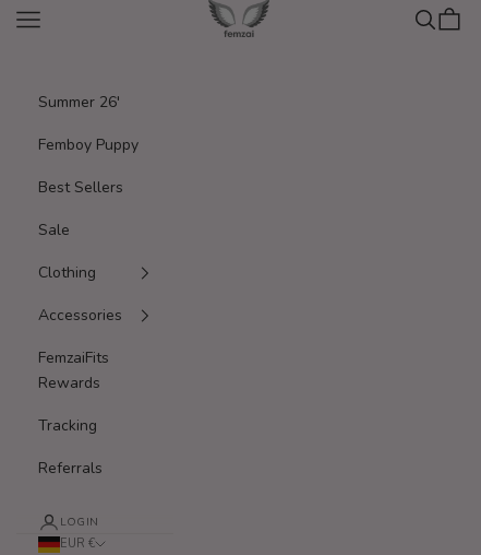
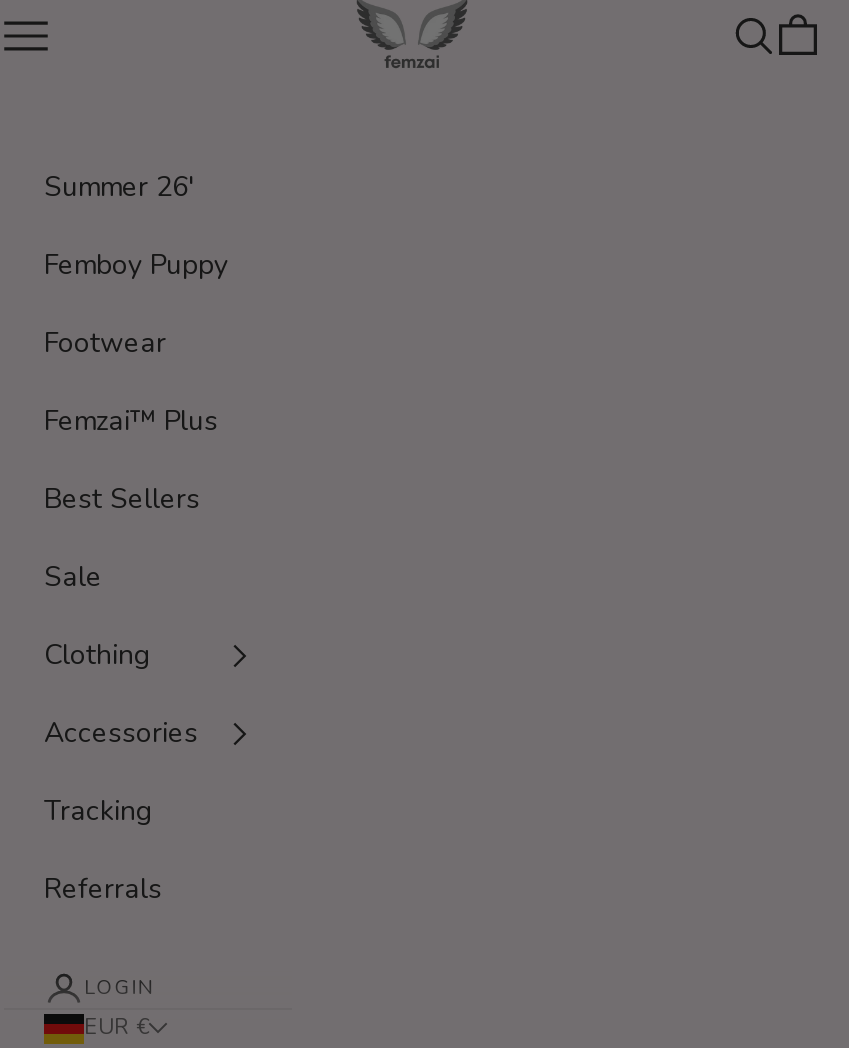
+ Footwear
+ Femzai™ Plus

moved down: Best Sellers | Sale | Clothing | Accessories

- FemzaiFits
- Rewards
